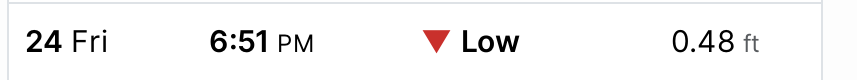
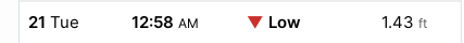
- 24 Fri
- 6:51 PM
+ 21 Tue
+ 12:58 AM

- 0.48 ft
+ 1.43 ft
